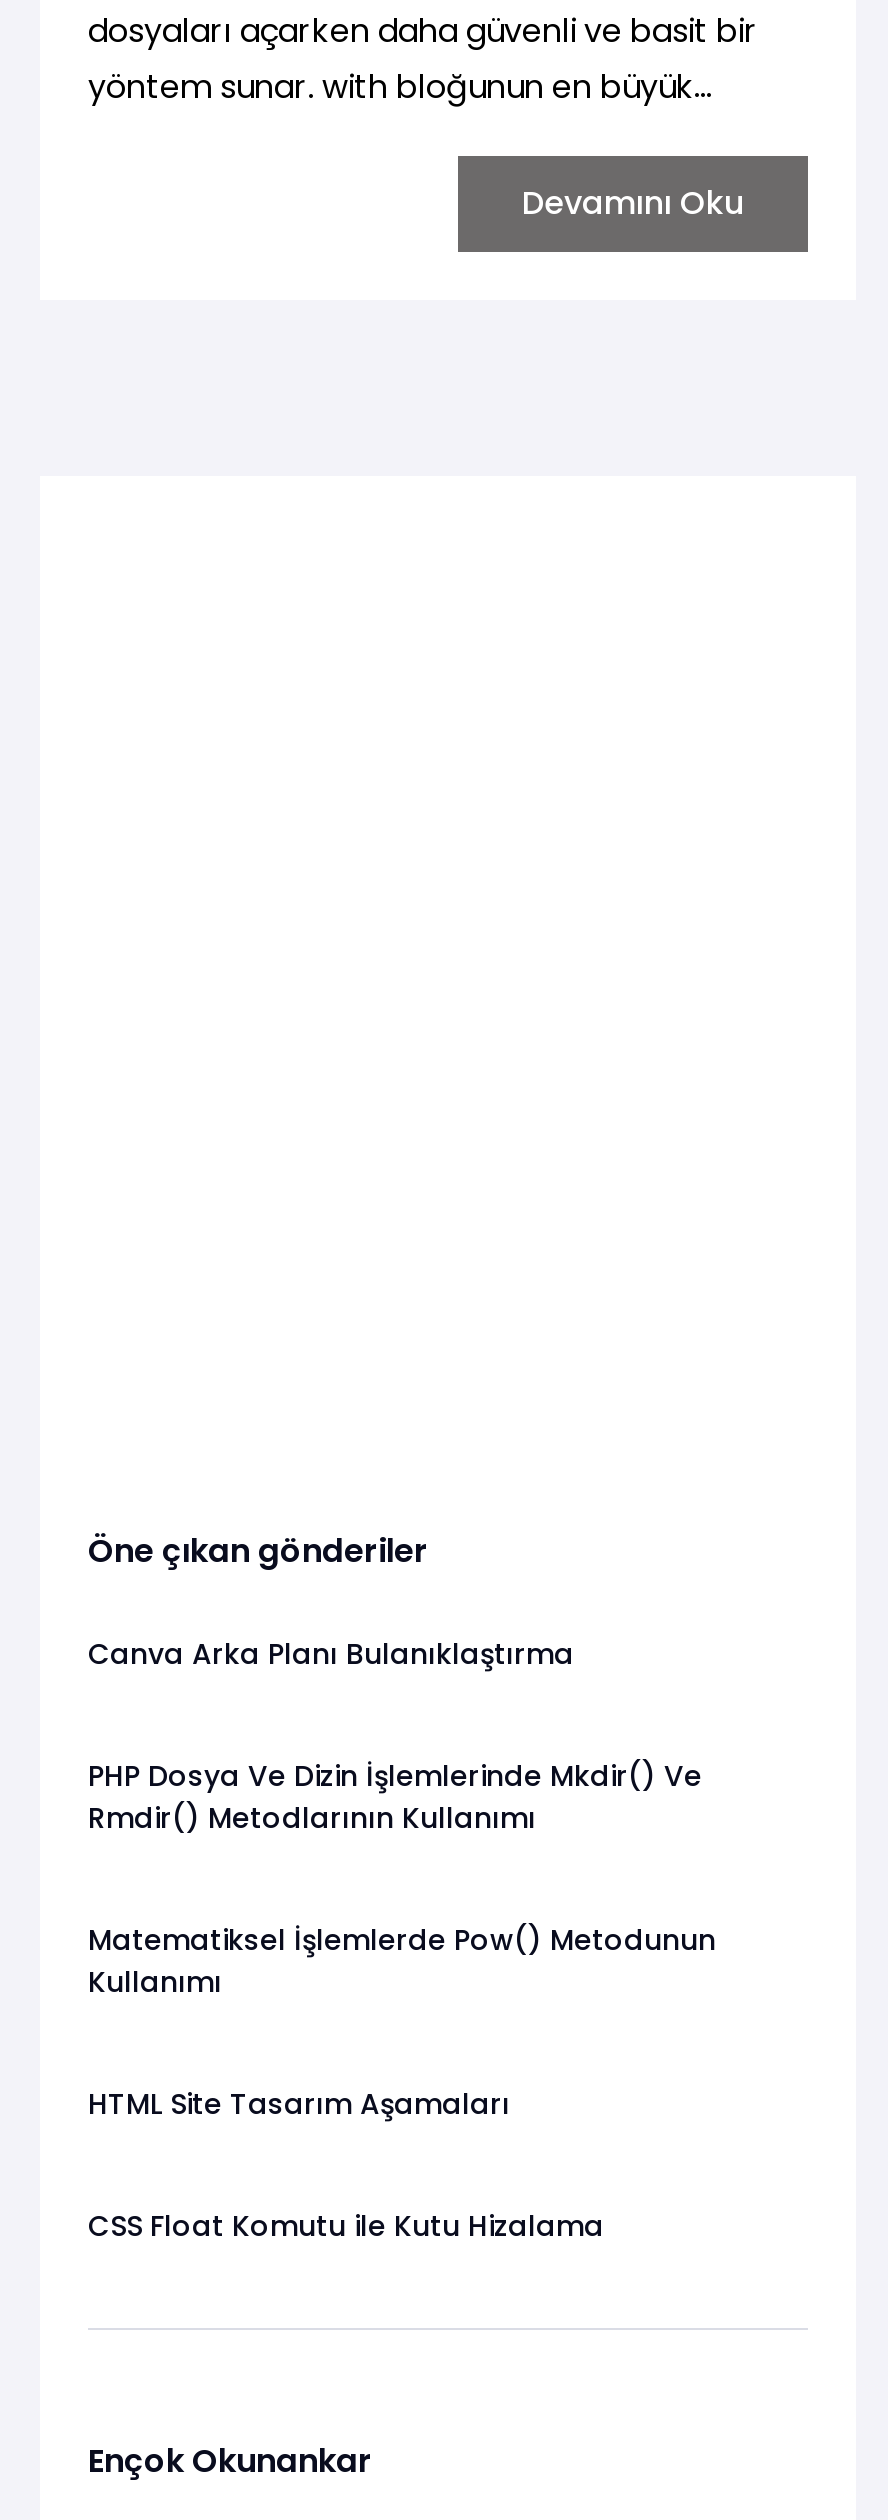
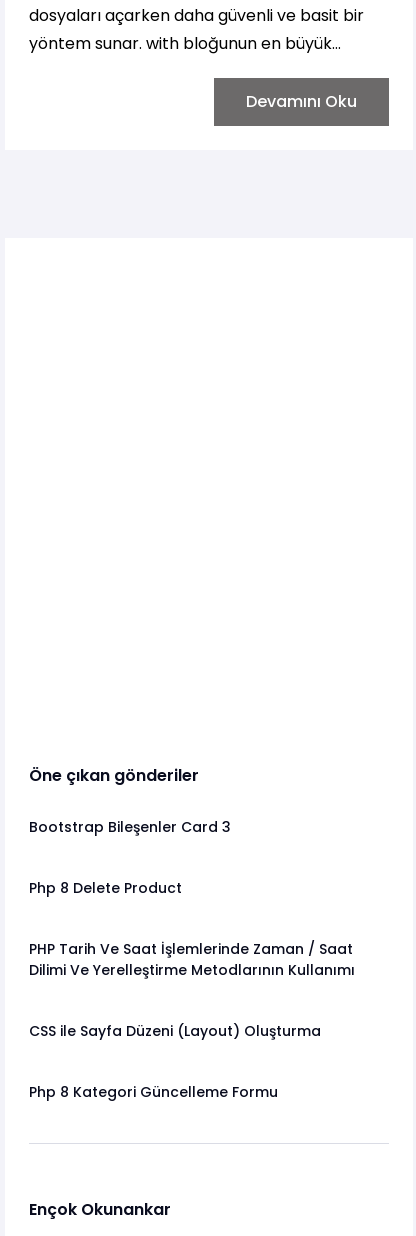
- Canva Arka Planı Bulanıklaştırma
+ Bootstrap Bileşenler Card 3

- PHP Dosya Ve Dizin İşlemlerinde Mkdir() Ve
- Rmdir() Metodlarının Kullanımı
+ Php 8 Delete Product

- Matematiksel İşlemlerde Pow() Metodunun
- Kullanımı
+ PHP Tarih Ve Saat İşlemlerinde Zaman / Saat
+ Dilimi Ve Yerelleştirme Metodlarının Kullanımı

- HTML Site Tasarım Aşamaları
+ CSS ile Sayfa Düzeni (Layout) Oluşturma

- CSS Float Komutu ile Kutu Hizalama
+ Php 8 Kategori Güncelleme Formu
